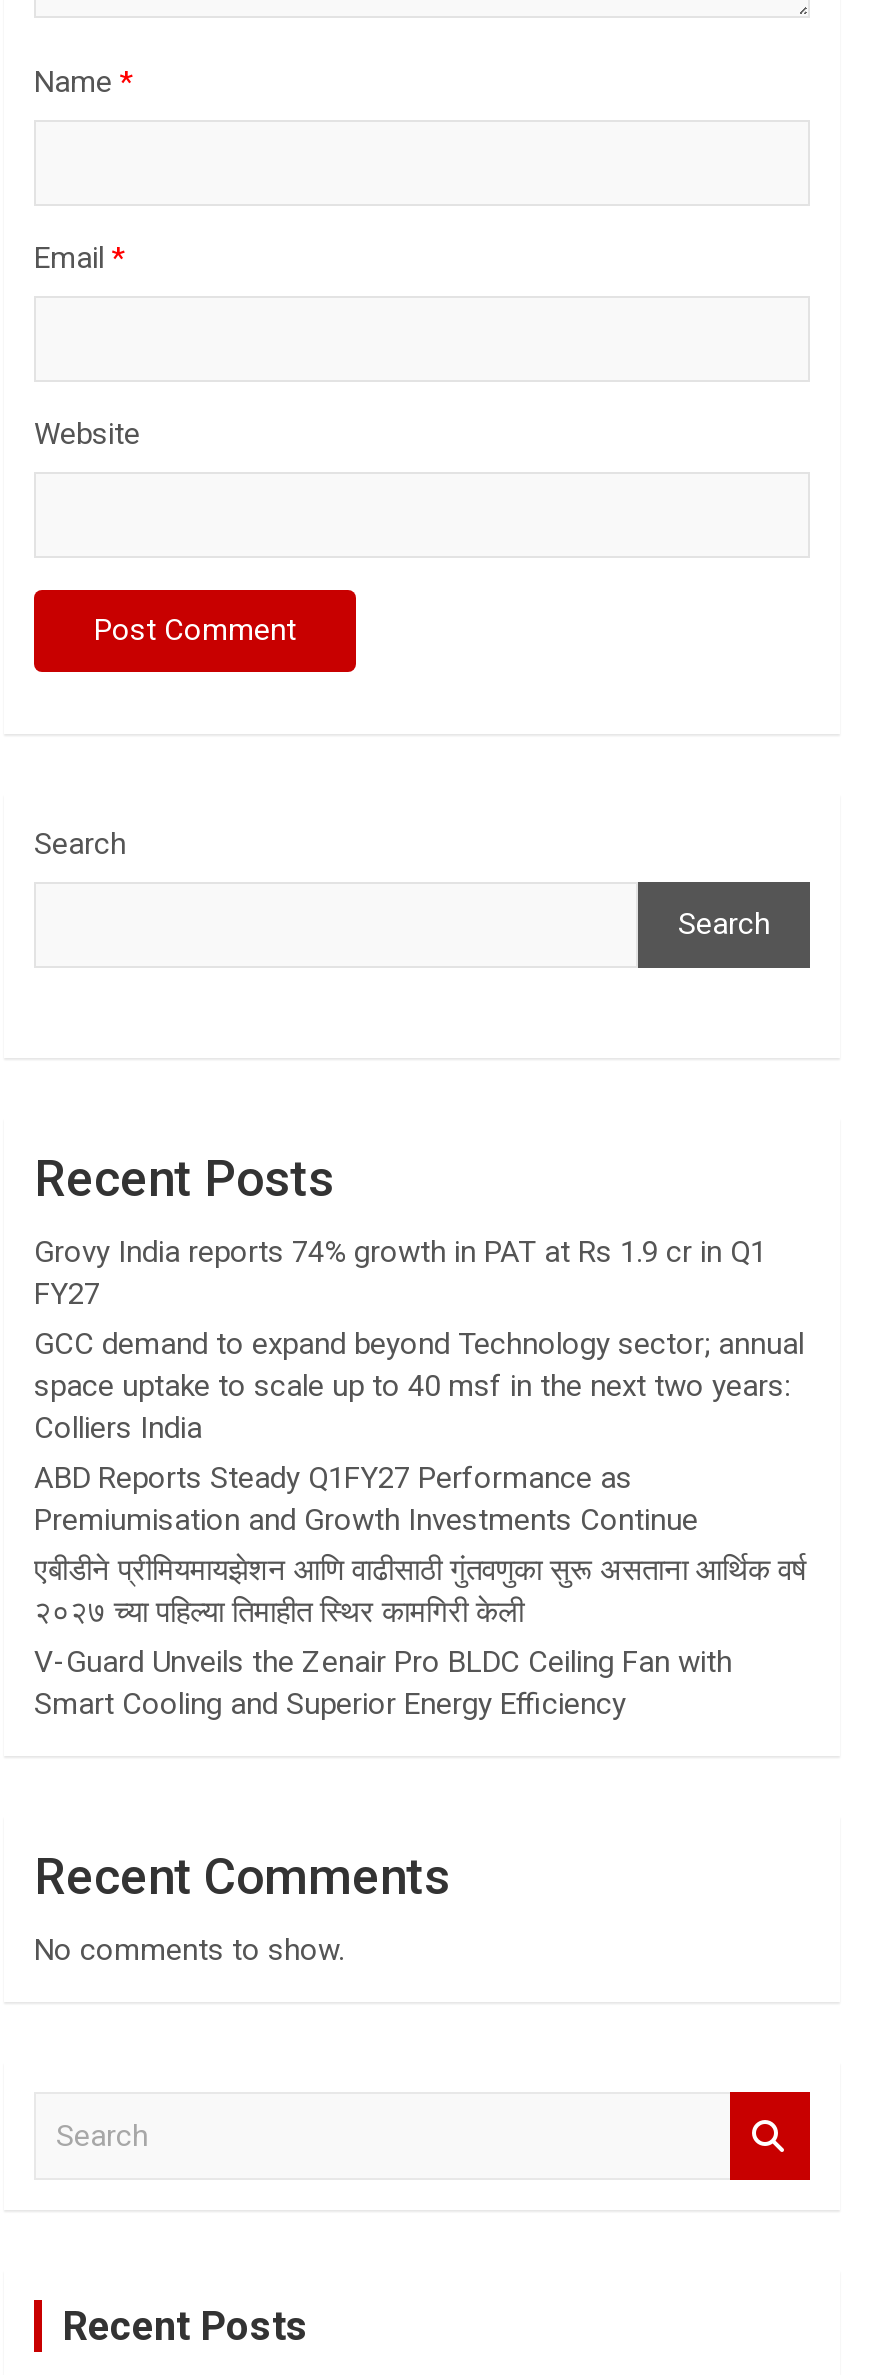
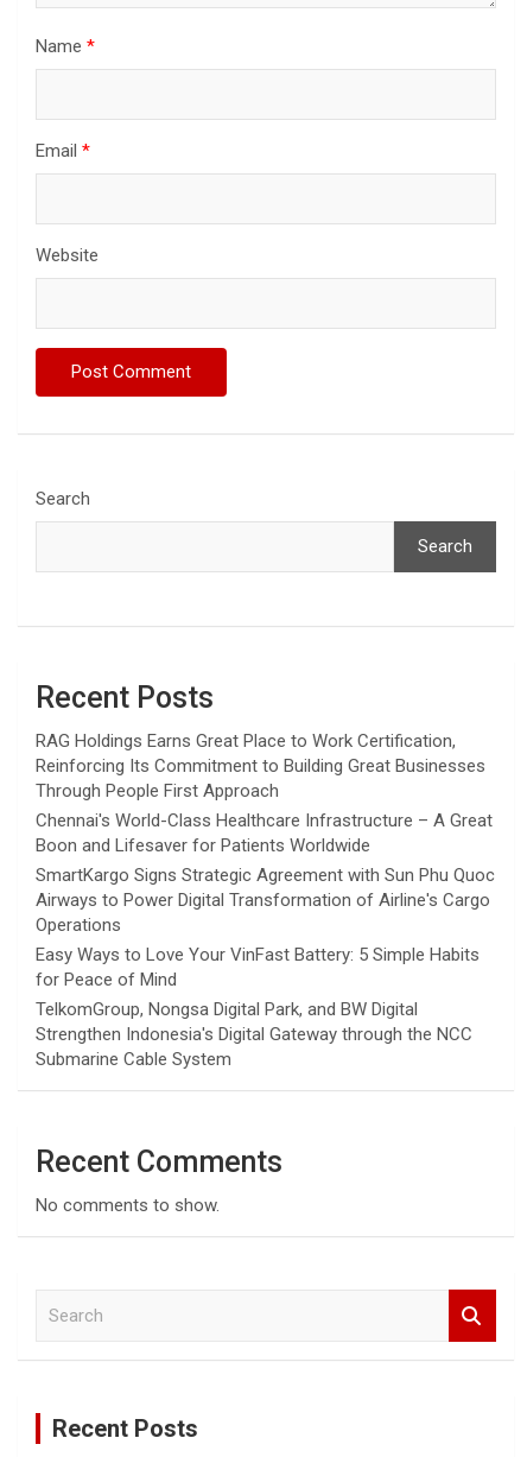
- Grovy India reports 74% growth in PAT at Rs 1.9 cr in Q1
- FY27
- GCC demand to expand beyond Technology sector; annual
- space uptake to scale up to 40 msf in the next two years:
- Colliers India
- ABD Reports Steady Q1FY27 Performance as
- Premiumisation and Growth Investments Continue
- एबीडीने प्रीमियमायझेशन आणि वाढीसाठी गुंतवणुका सुरू असताना आर्थिक वर्ष
- २०२७ च्या पहिल्या तिमाहीत स्थिर कामगिरी केली
- V-Guard Unveils the Zenair Pro BLDC Ceiling Fan with
- Smart Cooling and Superior Energy Efficiency
+ RAG Holdings Earns Great Place to Work Certification,
+ Reinforcing Its Commitment to Building Great Businesses
+ Through People First Approach
+ Chennai's World-Class Healthcare Infrastructure – A Great
+ Boon and Lifesaver for Patients Worldwide
+ SmartKargo Signs Strategic Agreement with Sun Phu Quoc
+ Airways to Power Digital Transformation of Airline's Cargo
+ Operations
+ Easy Ways to Love Your VinFast Battery: 5 Simple Habits
+ for Peace of Mind
+ TelkomGroup, Nongsa Digital Park, and BW Digital
+ Strengthen Indonesia's Digital Gateway through the NCC
+ Submarine Cable System
